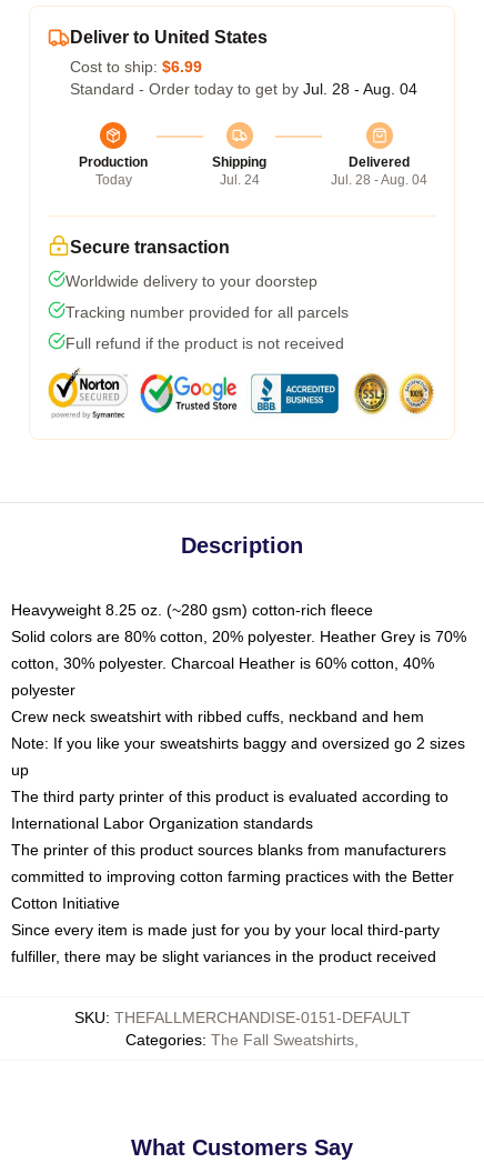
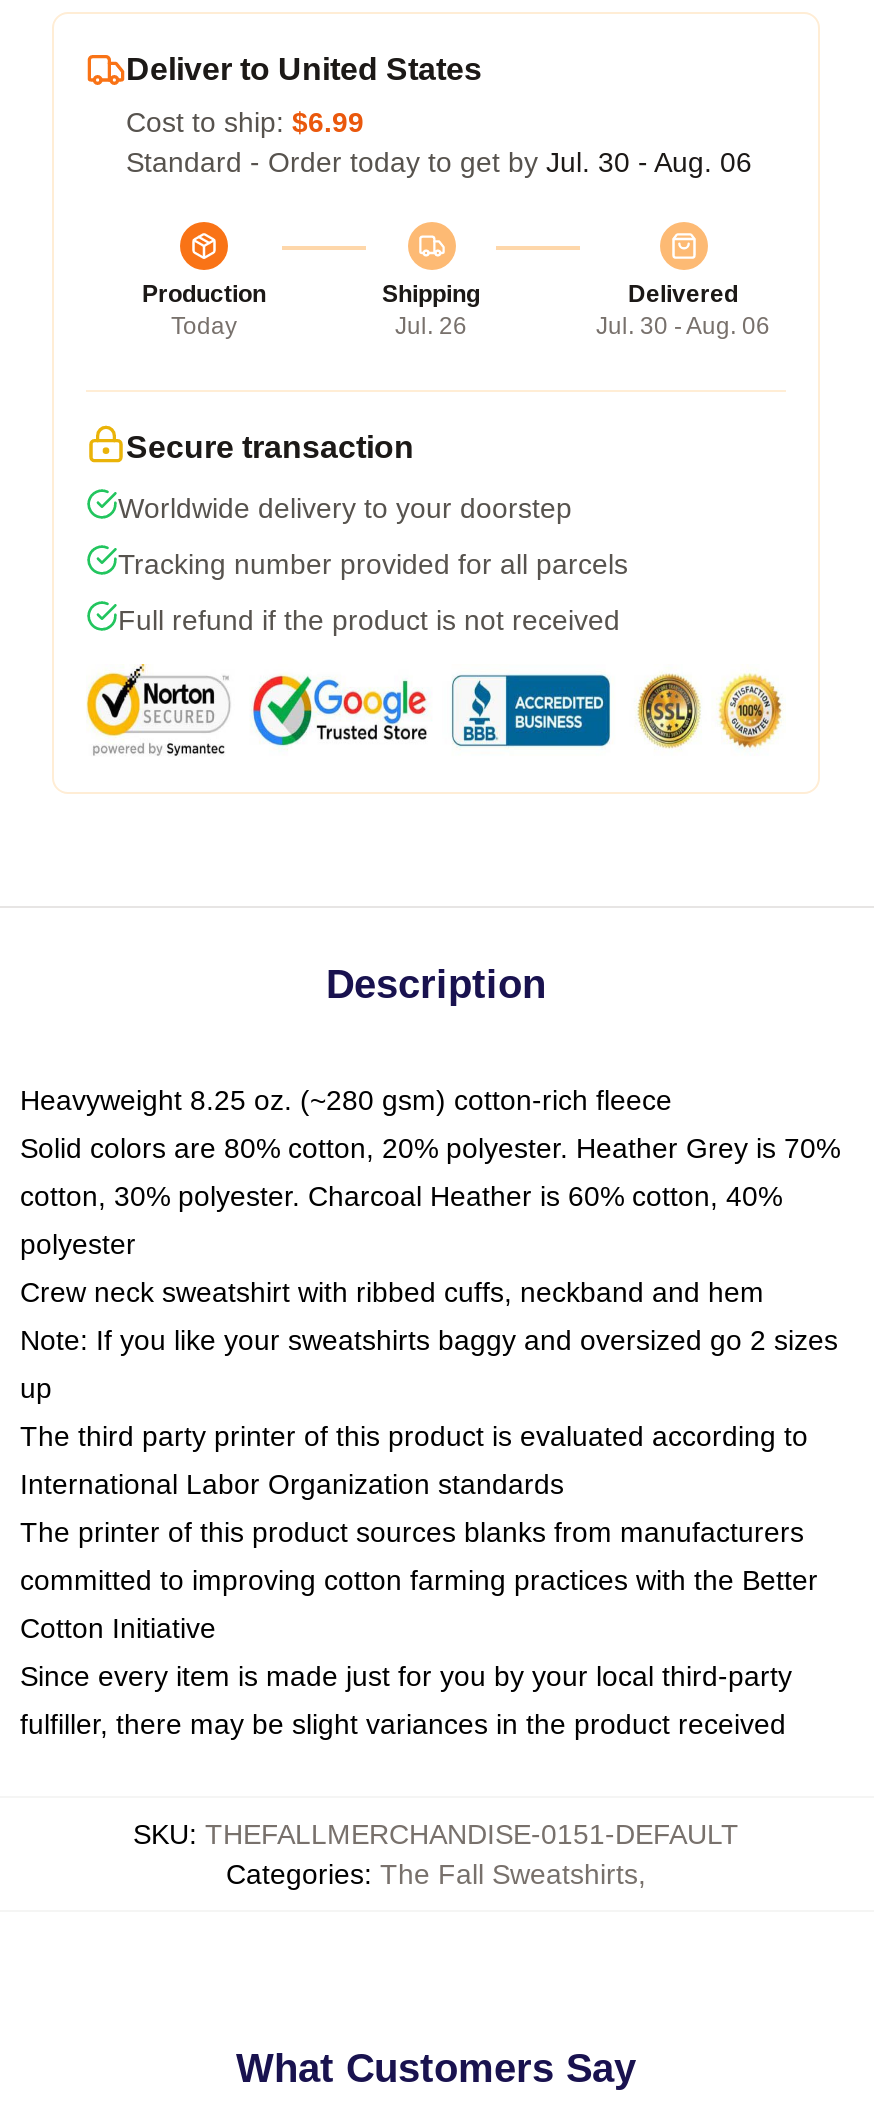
- Standard - Order today to get by Jul. 28 - Aug. 04
+ Standard - Order today to get by Jul. 30 - Aug. 06

- Jul. 24
+ Jul. 26

- Jul. 28 - Aug. 04
+ Jul. 30 - Aug. 06
